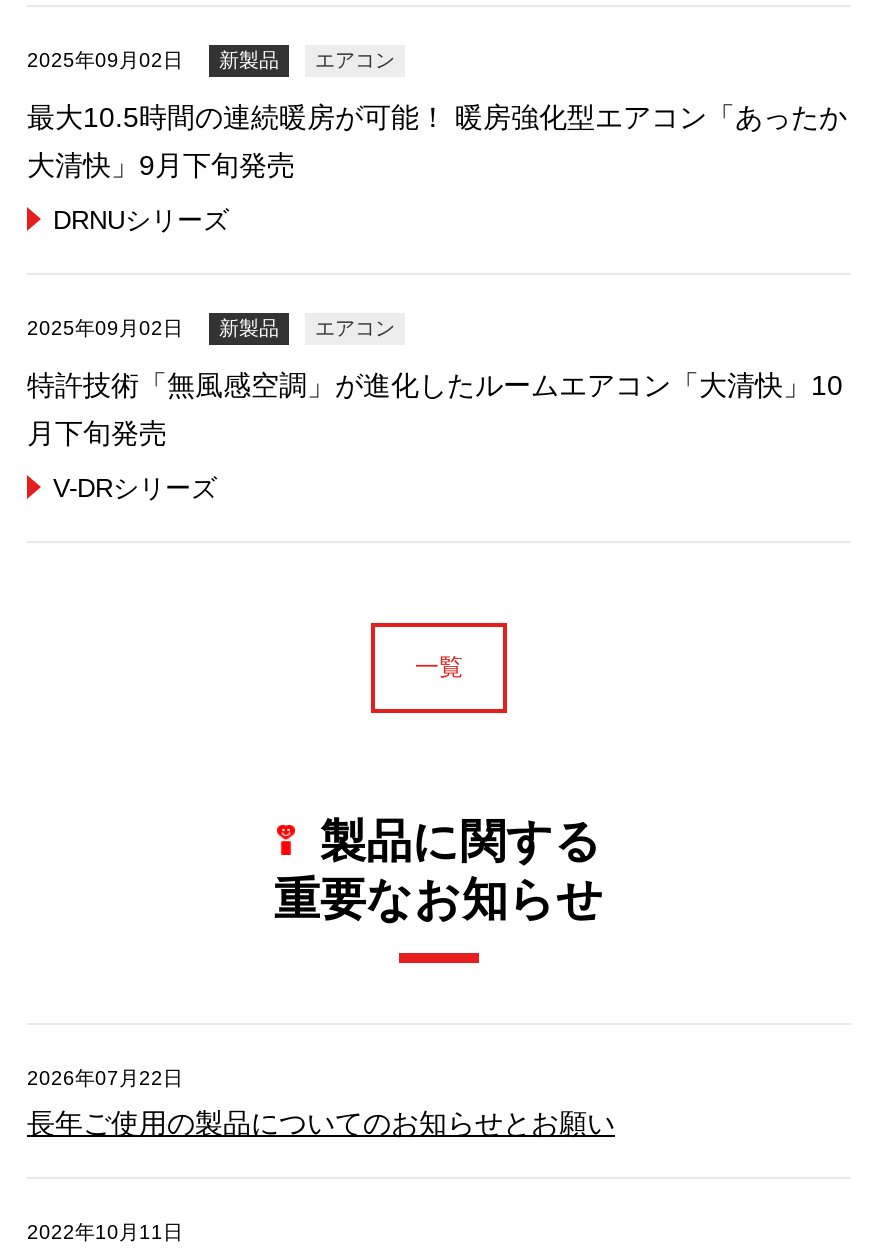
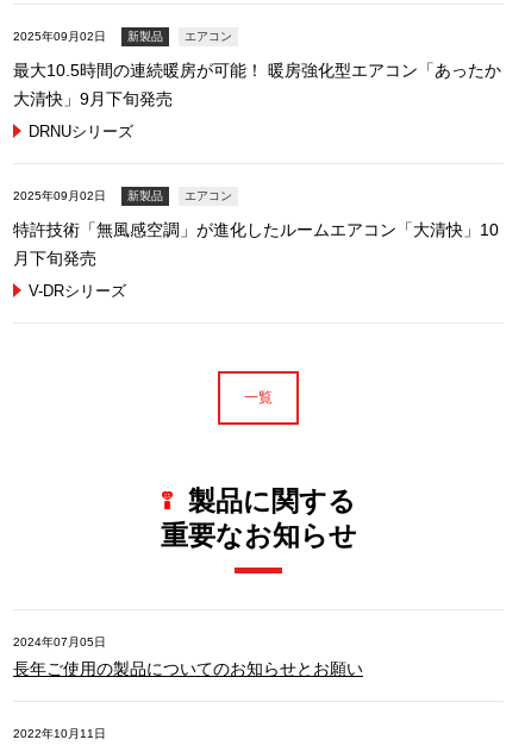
- 2026年07月22日
+ 2024年07月05日
